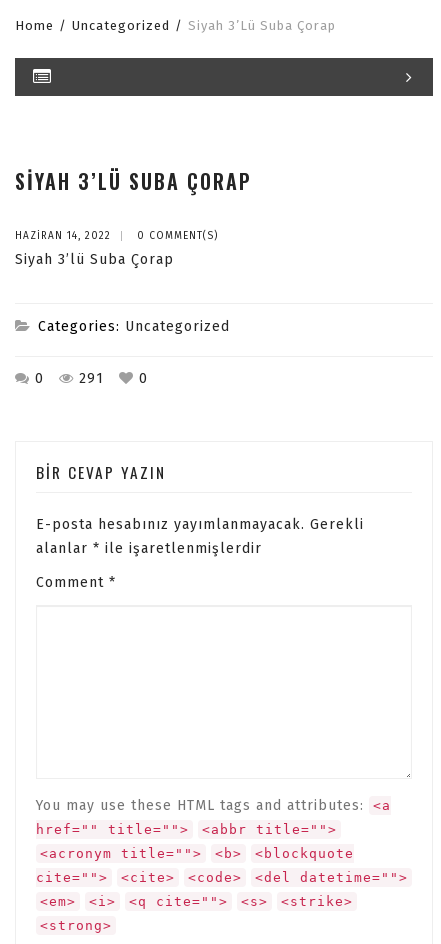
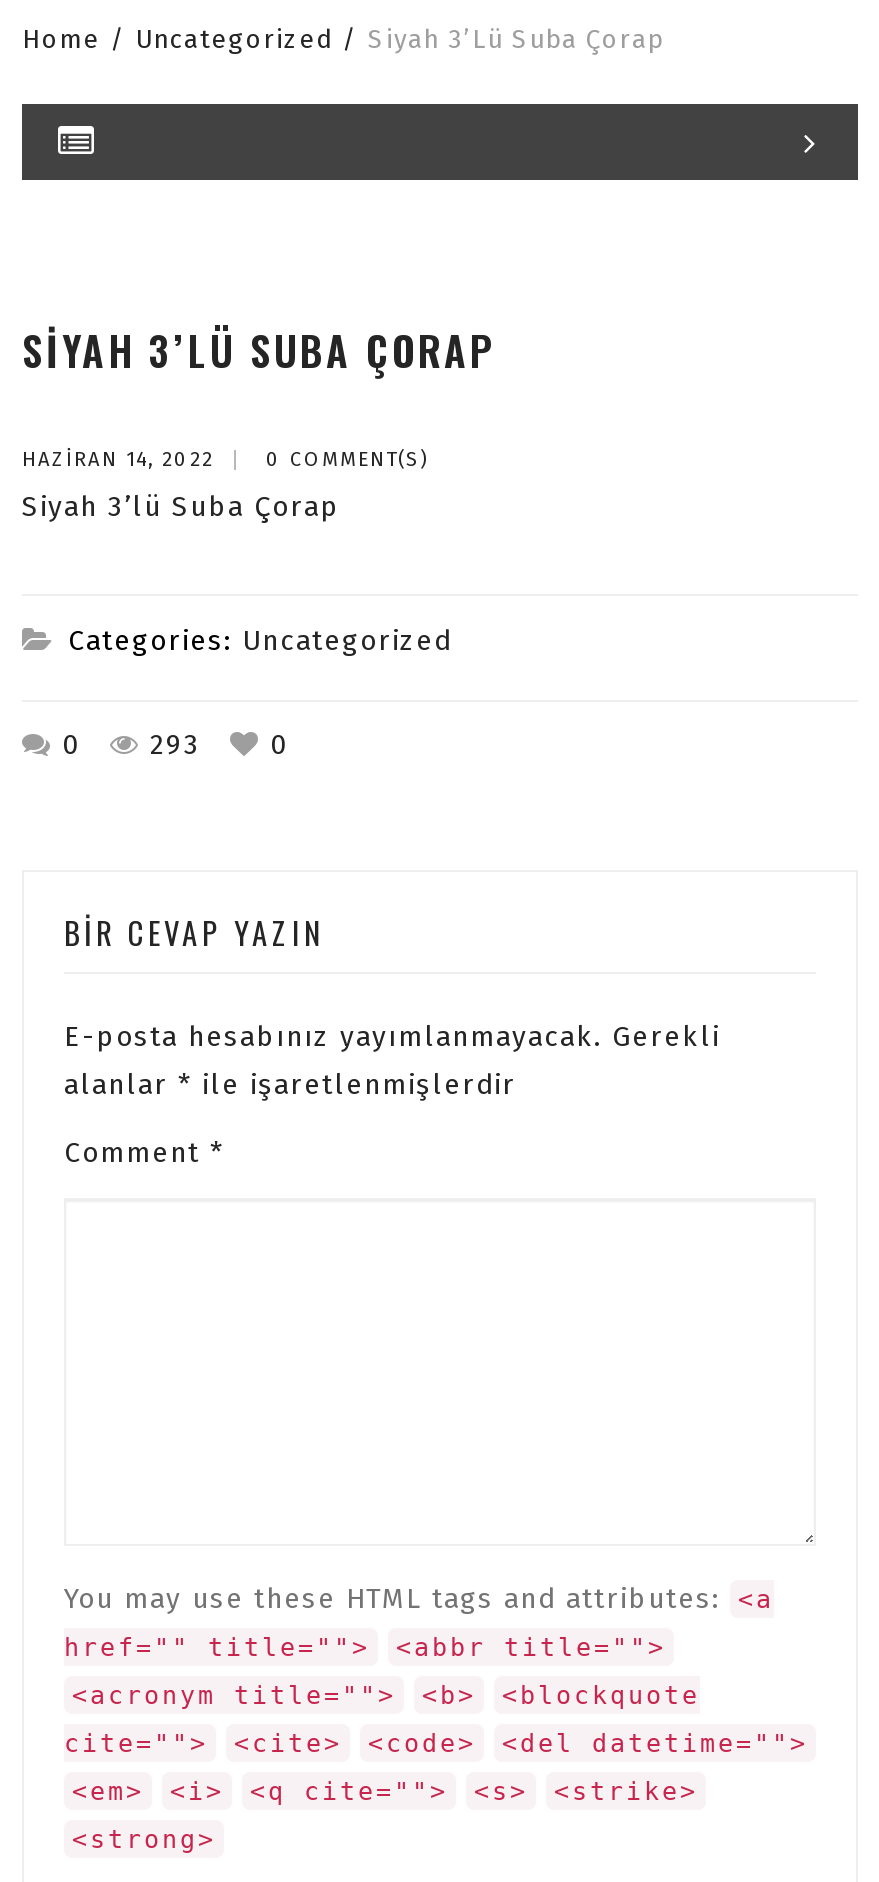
- 291
+ 293
